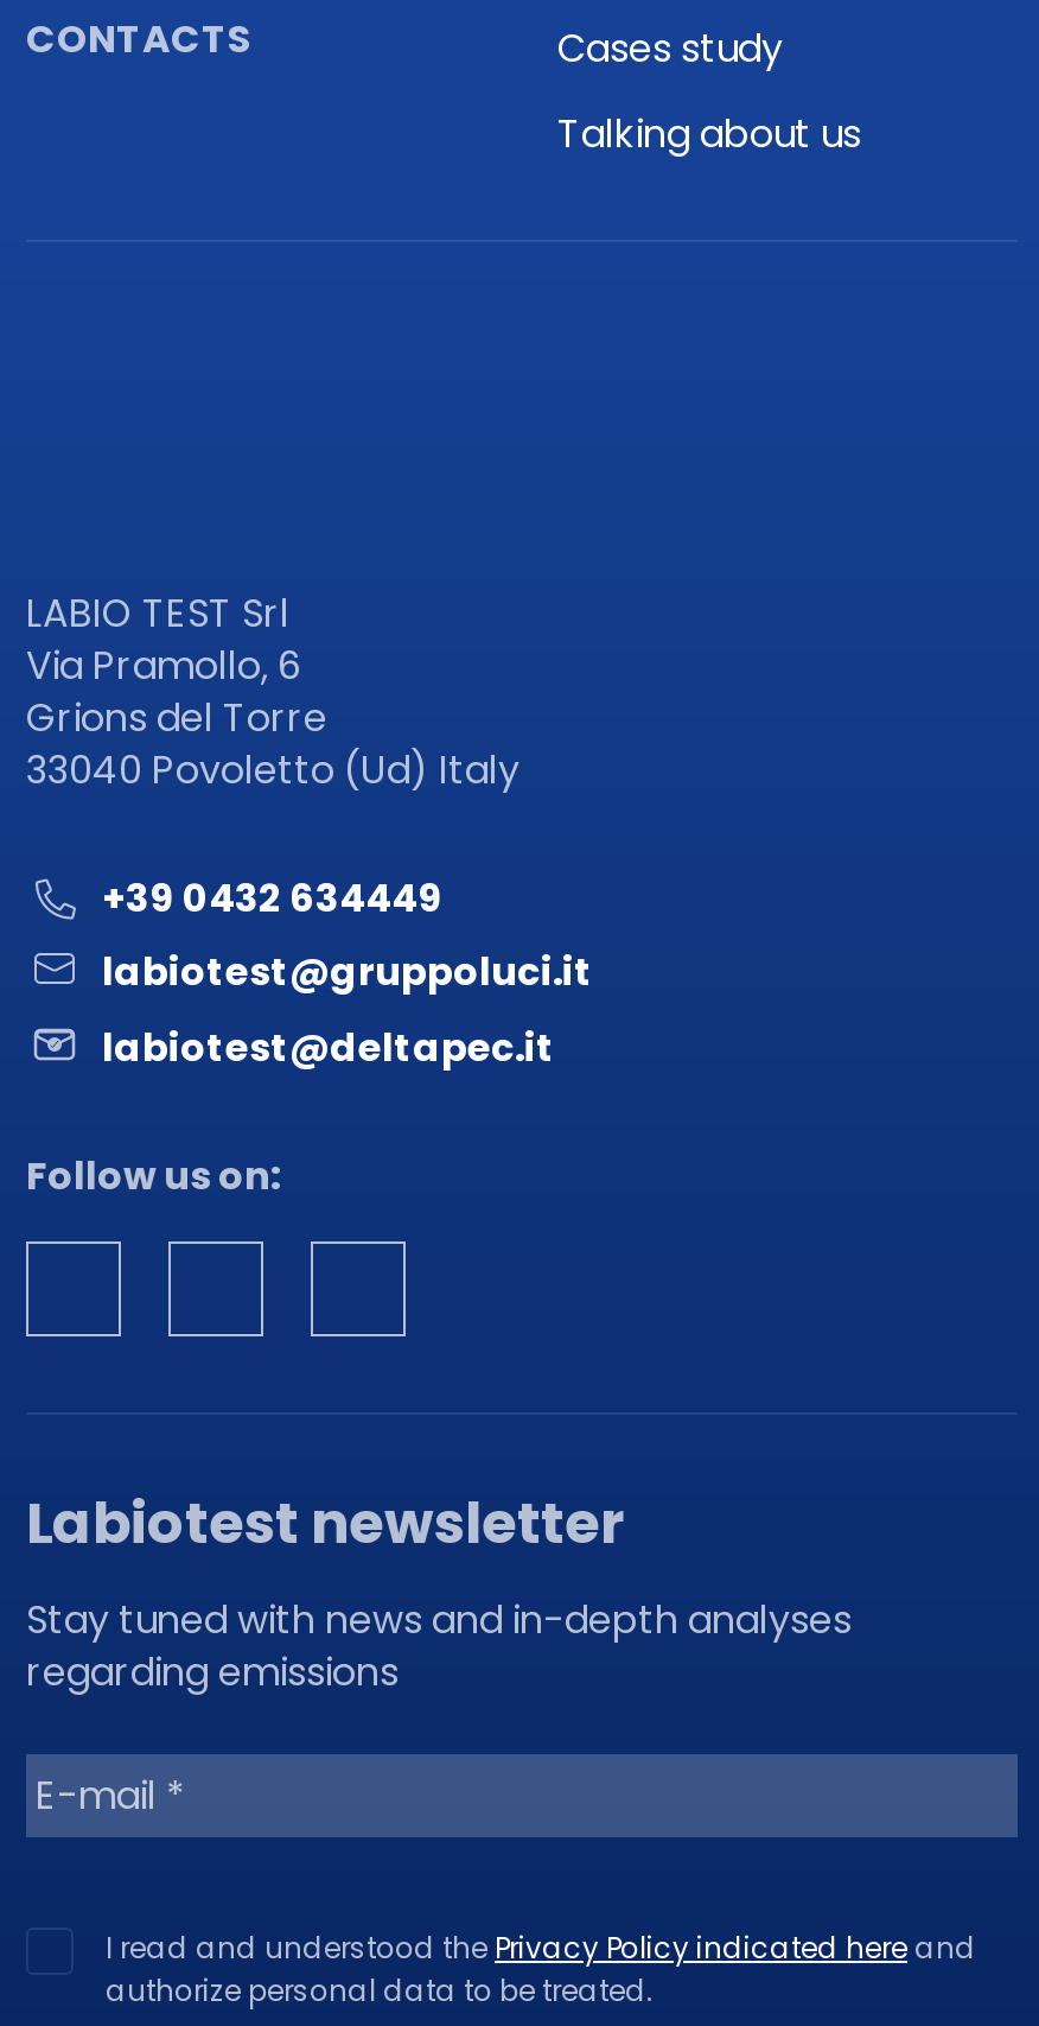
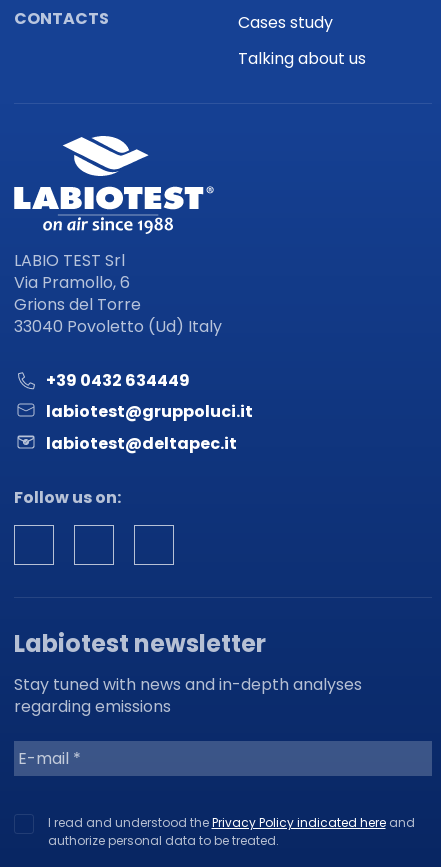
+ [image]

+ [image]
